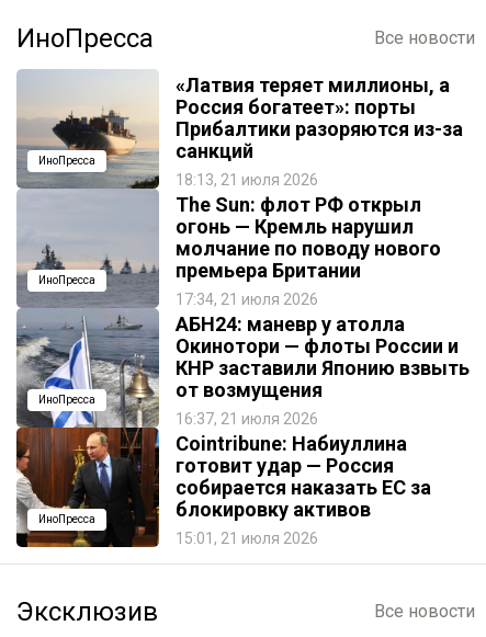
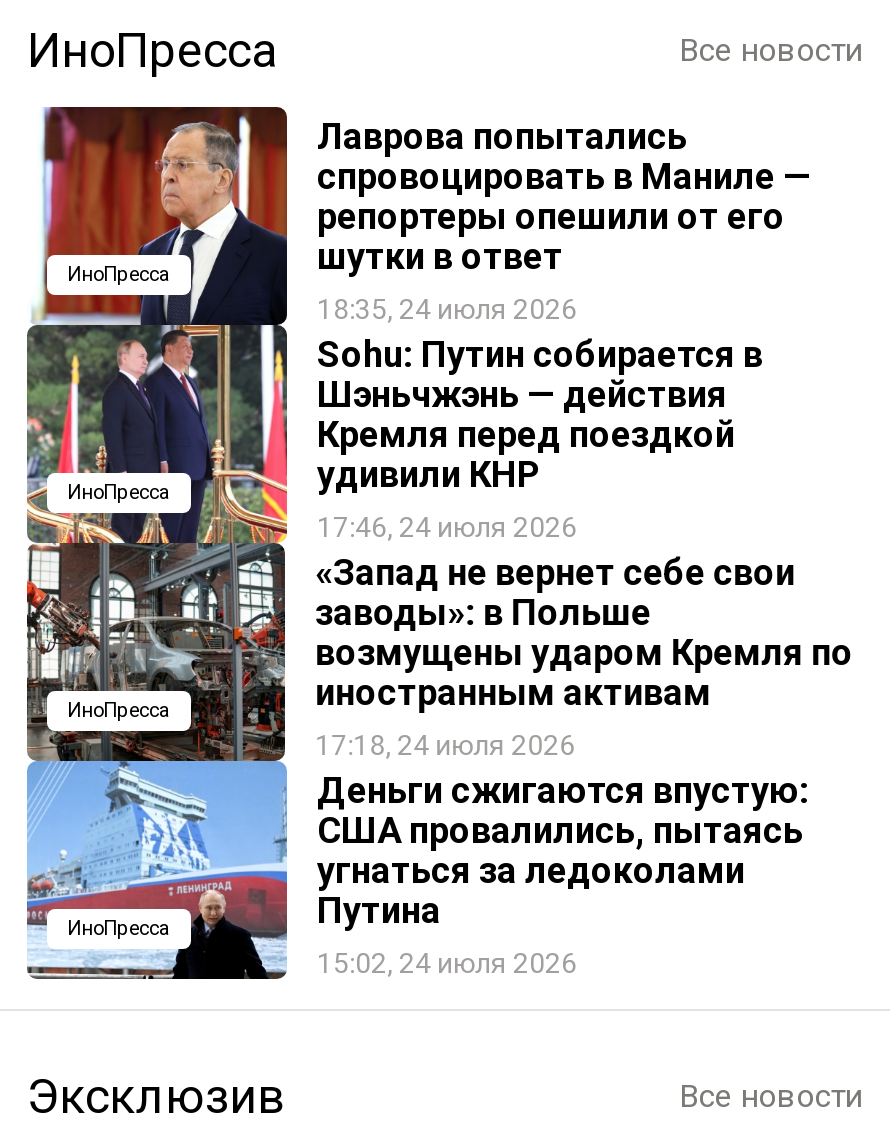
- [image]
- АБН24: маневр у атолла
- Окинотори — флоты России и
- КНР заставили Японию взвыть
- от возмущения
- 16:37, 21 июля 2026
+ [image]
+ «Запад не вернет себе свои
+ заводы»: в Польше
+ возмущены ударом Кремля по
+ иностранным активам
+ 17:18, 24 июля 2026

- «Латвия теряет миллионы, а
- Россия богатеет»: порты
- Прибалтики разоряются из-за
- санкций
- 18:13, 21 июля 2026
+ Лаврова попытались
+ спровоцировать в Маниле —
+ репортеры опешили от его
+ шутки в ответ
+ 18:35, 24 июля 2026

- The Sun: флот РФ открыл
- огонь — Кремль нарушил
- молчание по поводу нового
- премьера Британии
- 17:34, 21 июля 2026
+ Sohu: Путин собирается в
+ Шэньчжэнь — действия
+ Кремля перед поездкой
+ удивили КНР
+ 17:46, 24 июля 2026

- Cointribune: Набиуллина
- готовит удар — Россия
- собирается наказать EC за
- блокировку активов
- 15:01, 21 июля 2026
+ Деньги сжигаются впустую:
+ США провалились, пытаясь
+ угнаться за ледоколами
+ Путина
+ 15:02, 24 июля 2026
